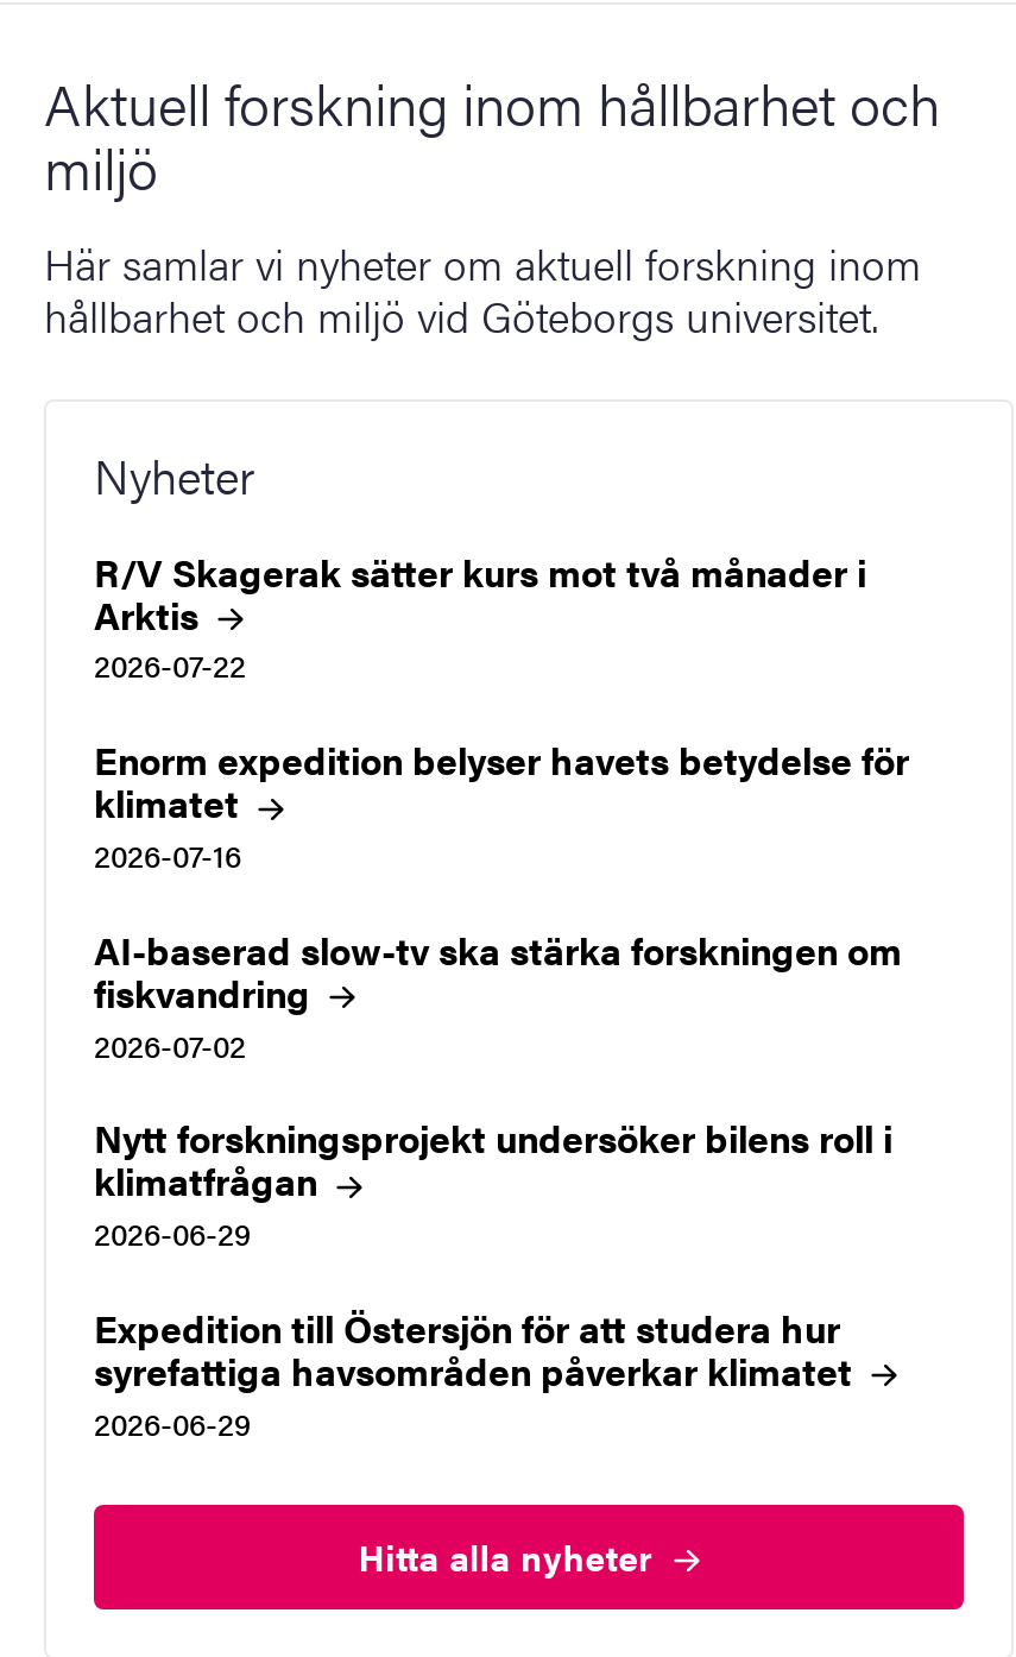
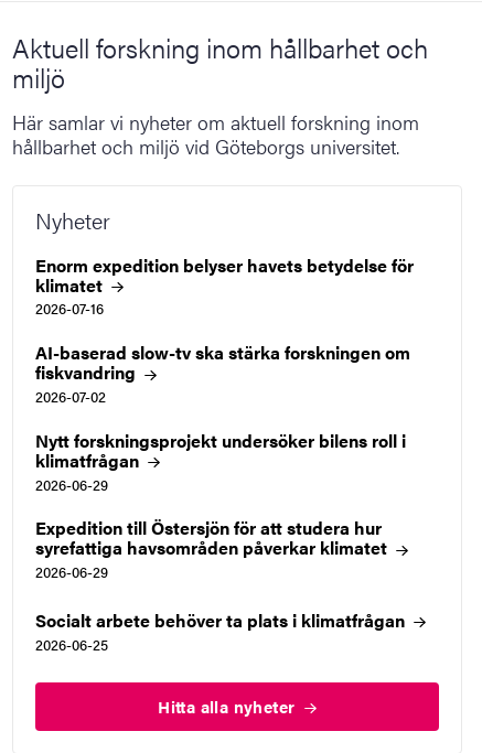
- R/V Skagerak sätter kurs mot två månader i
- Arktis
- 2026-07-22

moved up: Enorm expedition belyser havets betydelse för | klimatet | 2026-07-16 | ... | syrefattiga havsområden påverkar klimatet | 2026-06-29

+ Socialt arbete behöver ta plats i klimatfrågan
+ 2026-06-25
